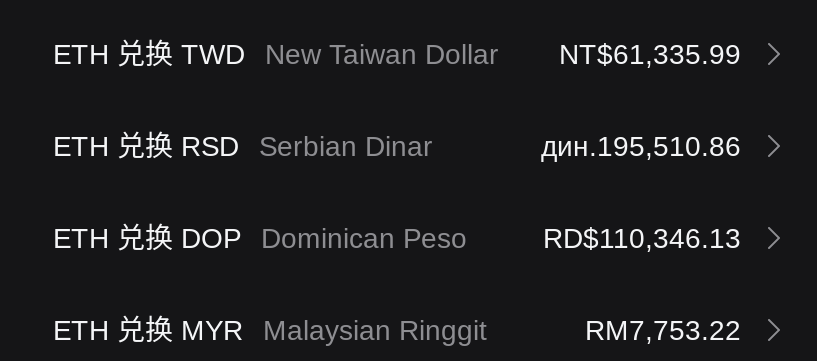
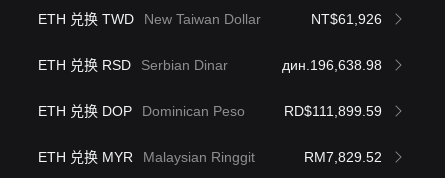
- NT$61,335.99
+ NT$61,926

- дин.195,510.86
+ дин.196,638.98

- RD$110,346.13
+ RD$111,899.59

- RM7,753.22
+ RM7,829.52
